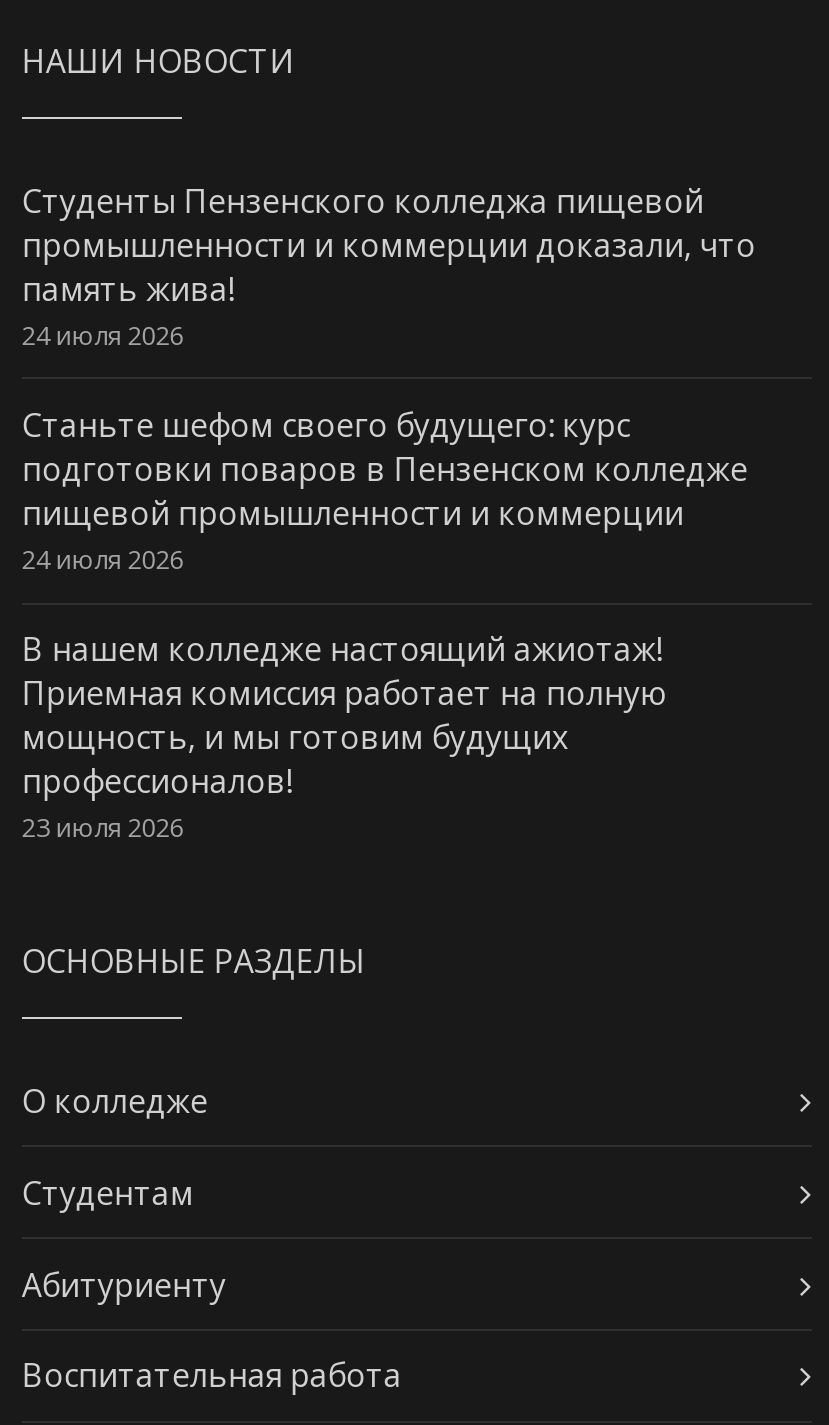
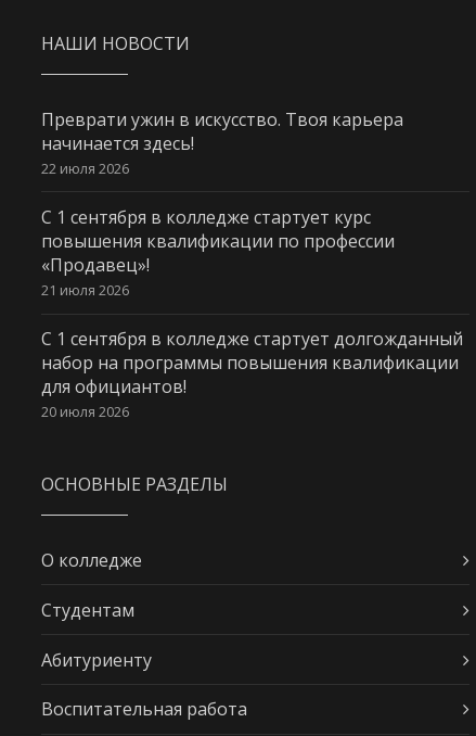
- Студенты Пензенского колледжа пищевой
- промышленности и коммерции доказали, что
- память жива!
- 24 июля 2026
+ Преврати ужин в искусство. Твоя карьера
+ начинается здесь!
+ 22 июля 2026

- Станьте шефом своего будущего: курс
- подготовки поваров в Пензенском колледже
- пищевой промышленности и коммерции
- 24 июля 2026
+ С 1 сентября в колледже стартует курс
+ повышения квалификации по профессии
+ «Продавец»!
+ 21 июля 2026

- В нашем колледже настоящий ажиотаж!
- Приемная комиссия работает на полную
- мощность, и мы готовим будущих
- профессионалов!
- 23 июля 2026
+ С 1 сентября в колледже стартует долгожданный
+ набор на программы повышения квалификации
+ для официантов!
+ 20 июля 2026
